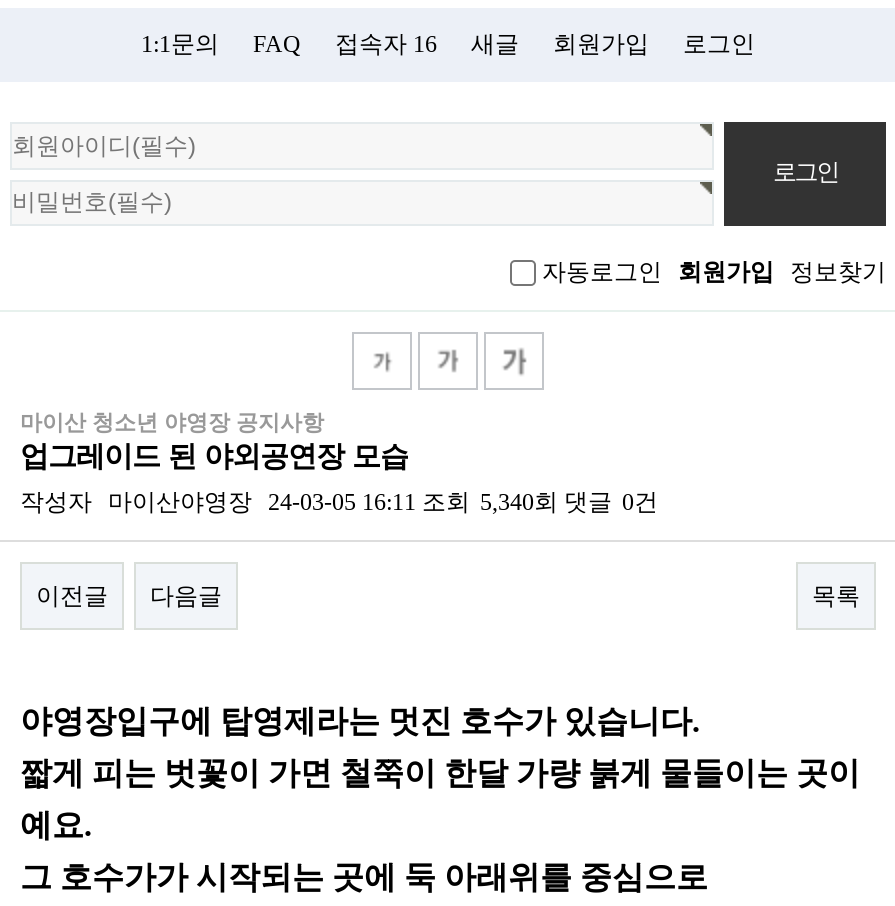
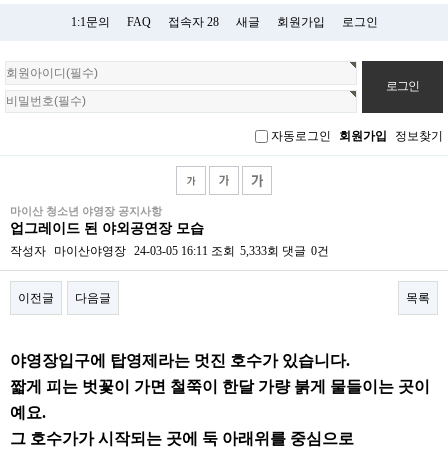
- 접속자 16
+ 접속자 28

- 작성자 마이산야영장 24-03-05 16:11 조회 5,340회 댓글 0건
+ 작성자 마이산야영장 24-03-05 16:11 조회 5,333회 댓글 0건
